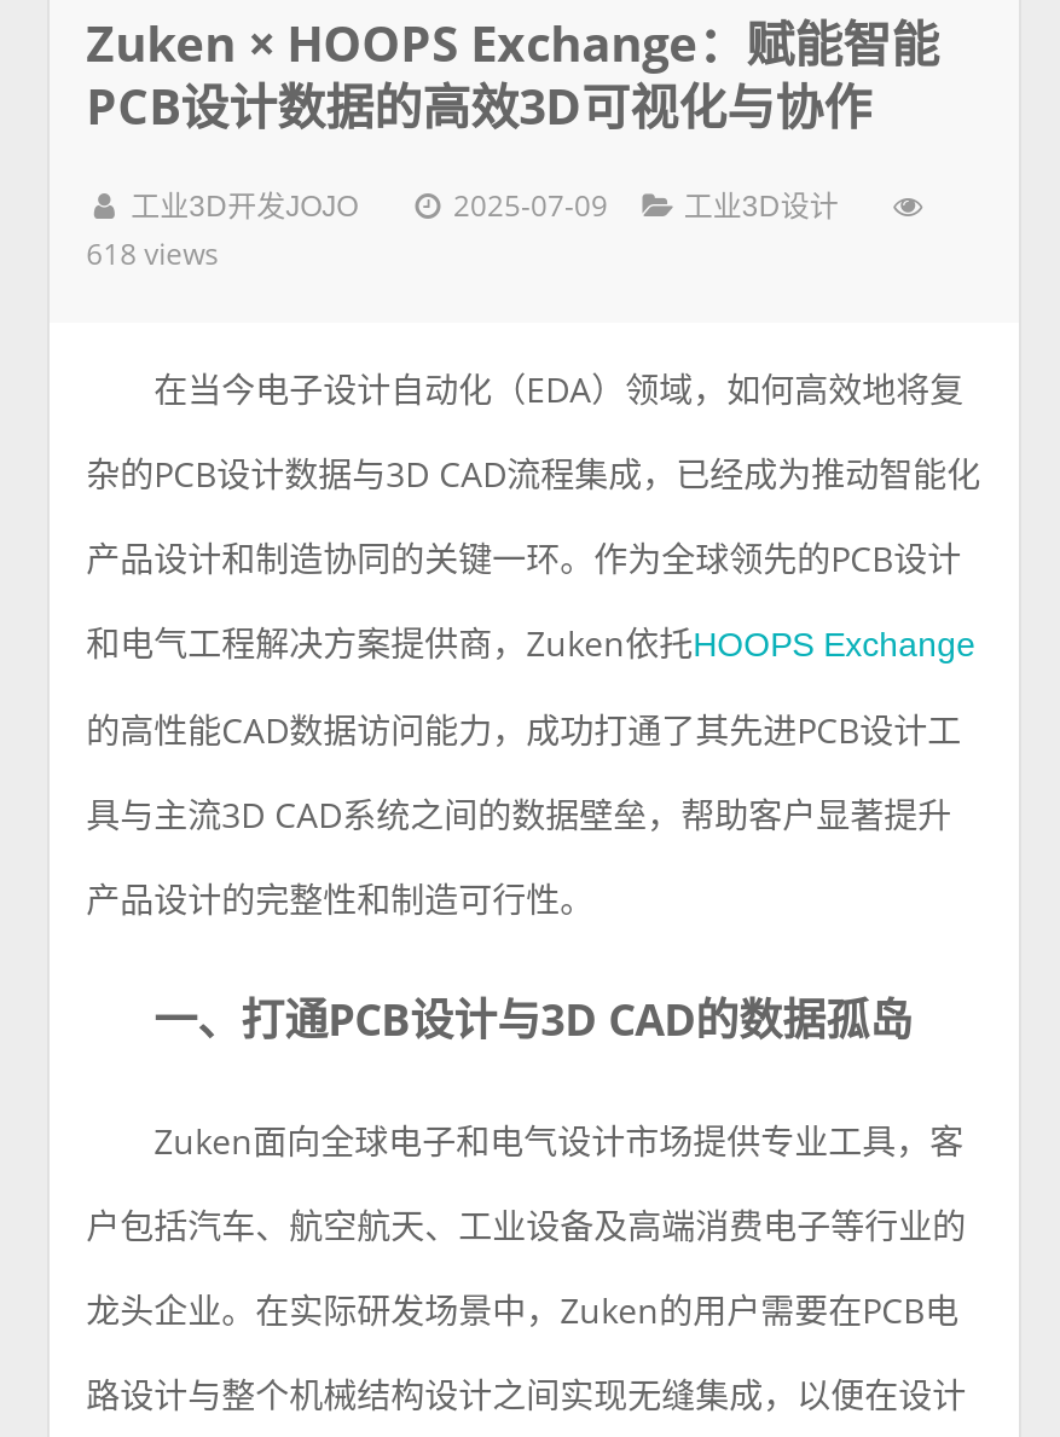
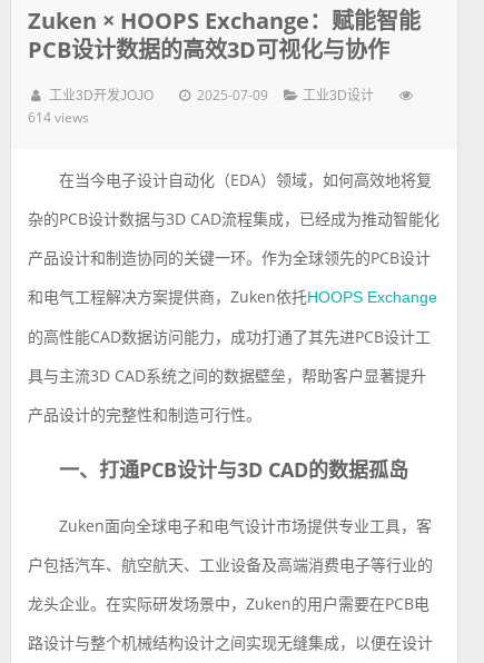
- 618 views
+ 614 views
